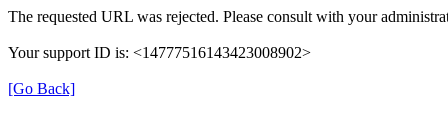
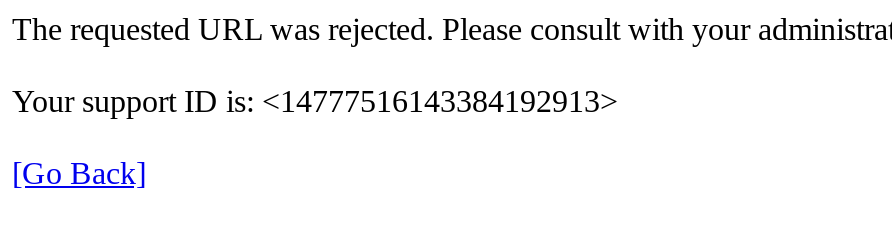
- Your support ID is: <14777516143423008902>
+ Your support ID is: <14777516143384192913>
